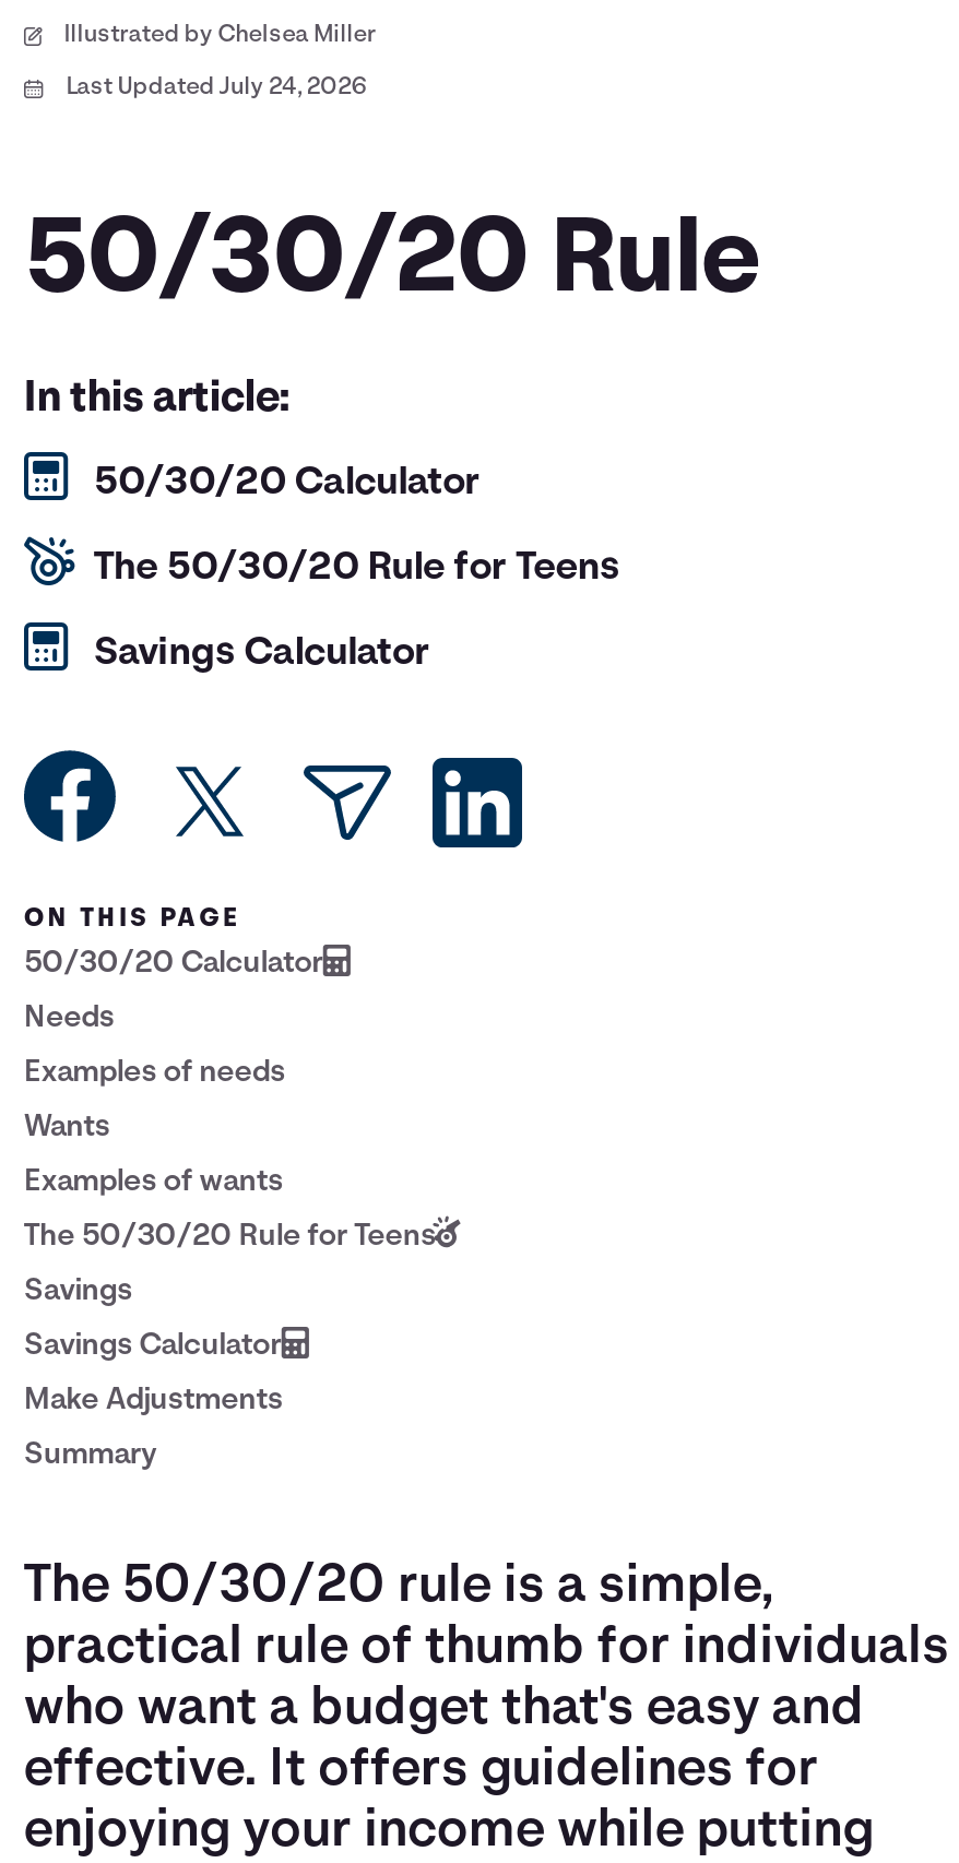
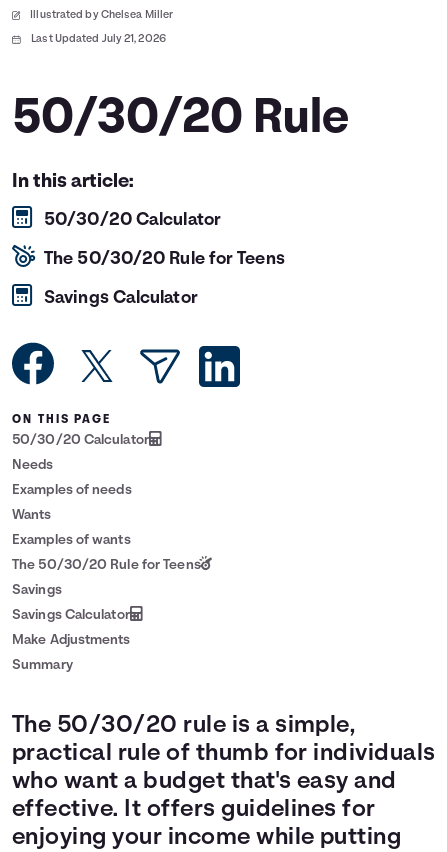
- Last Updated July 24, 2026
+ Last Updated July 21, 2026
